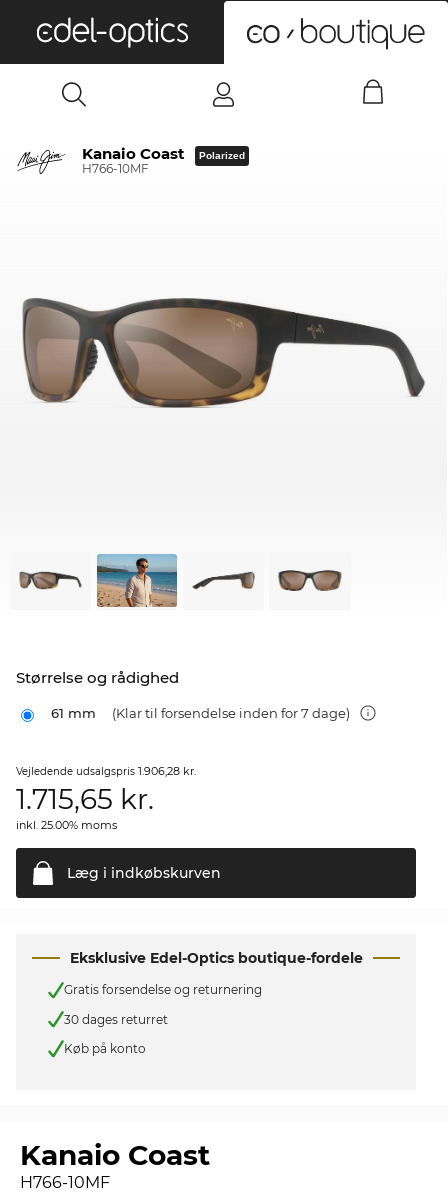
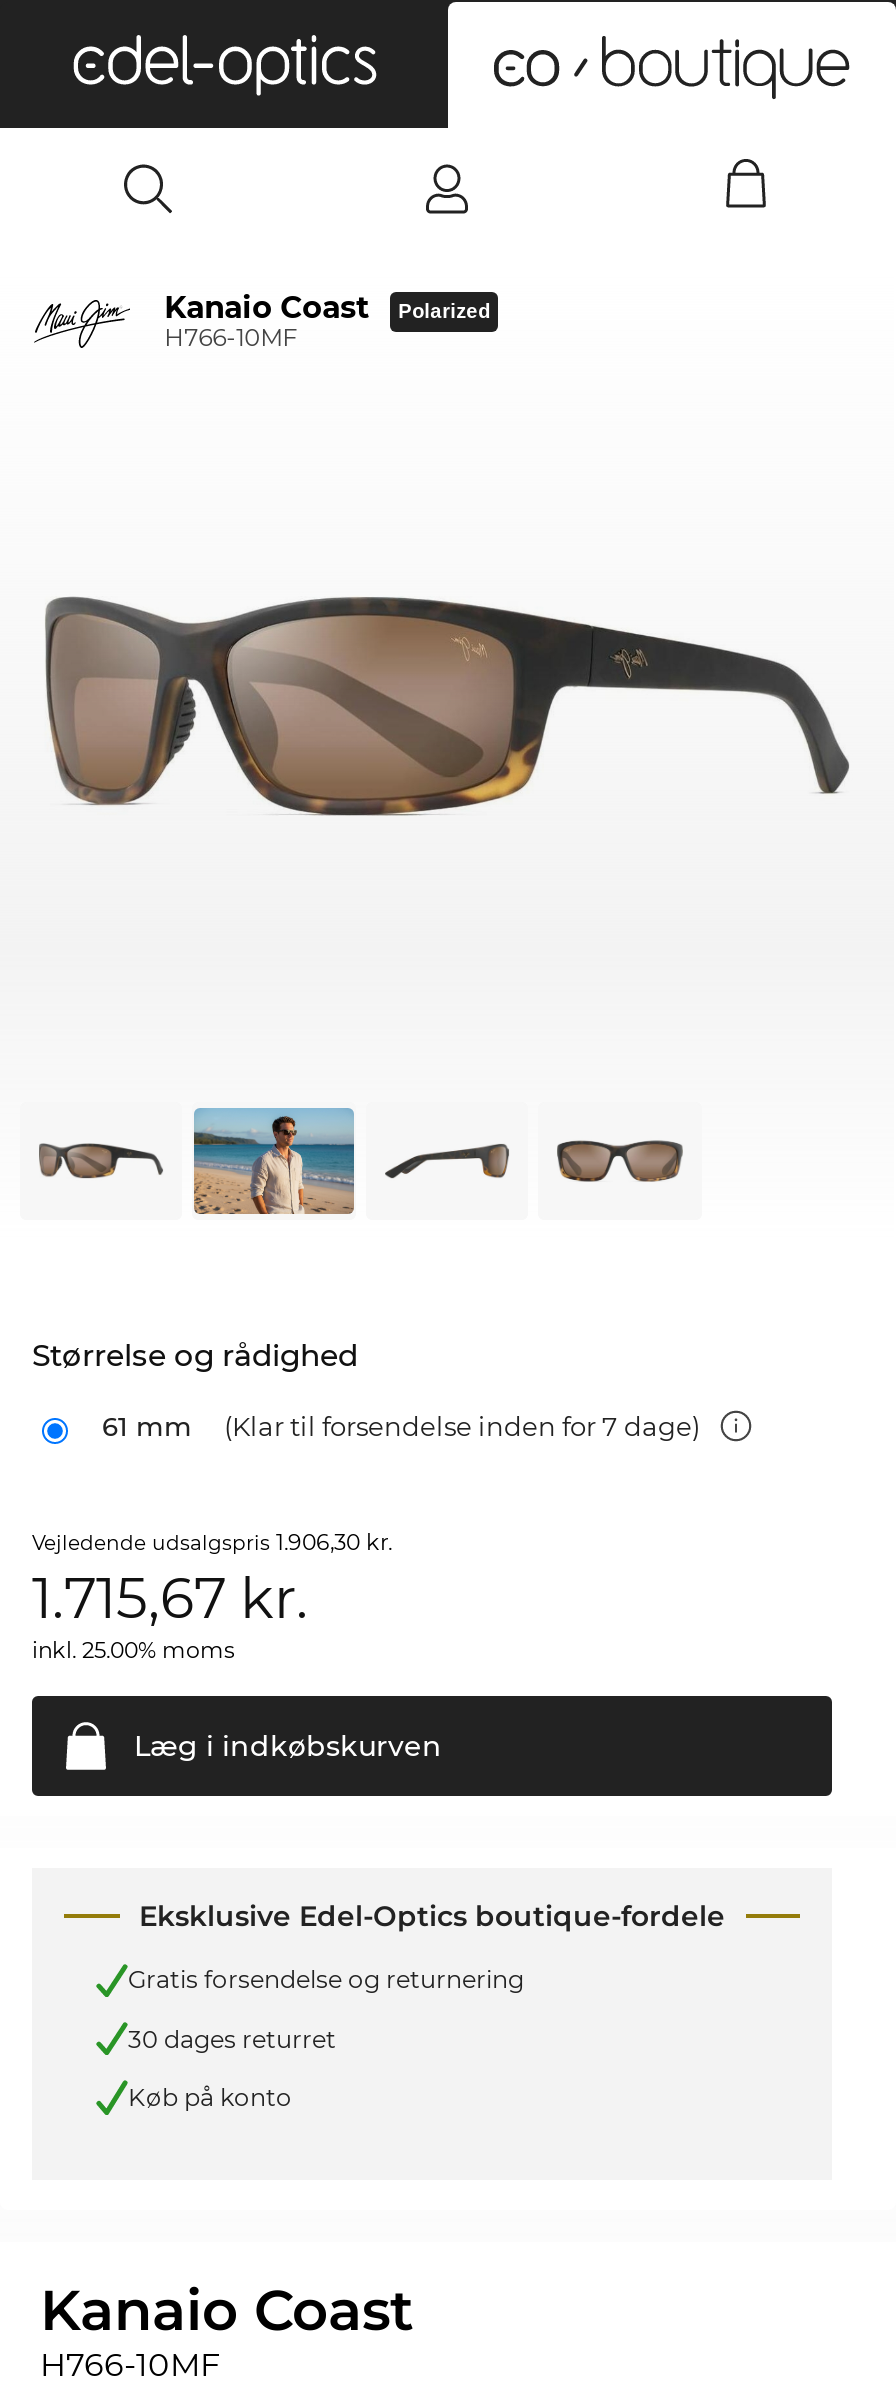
- Vejledende udsalgspris 1.906,28 kr.
+ Vejledende udsalgspris 1.906,30 kr.

- 1.715,65 kr.
+ 1.715,67 kr.
